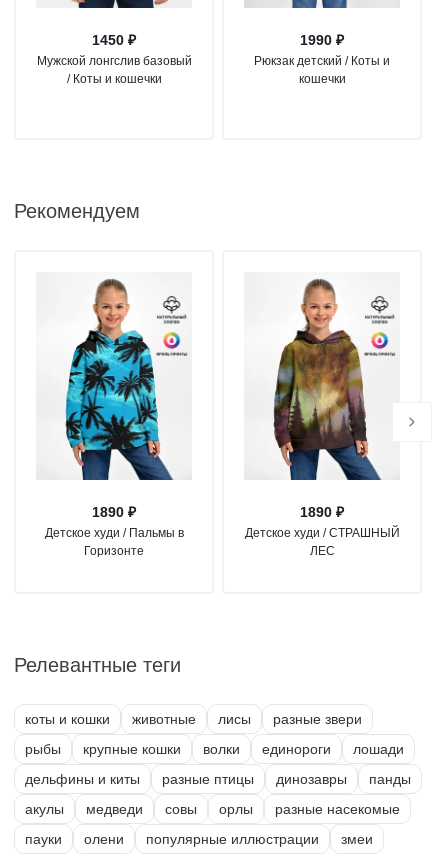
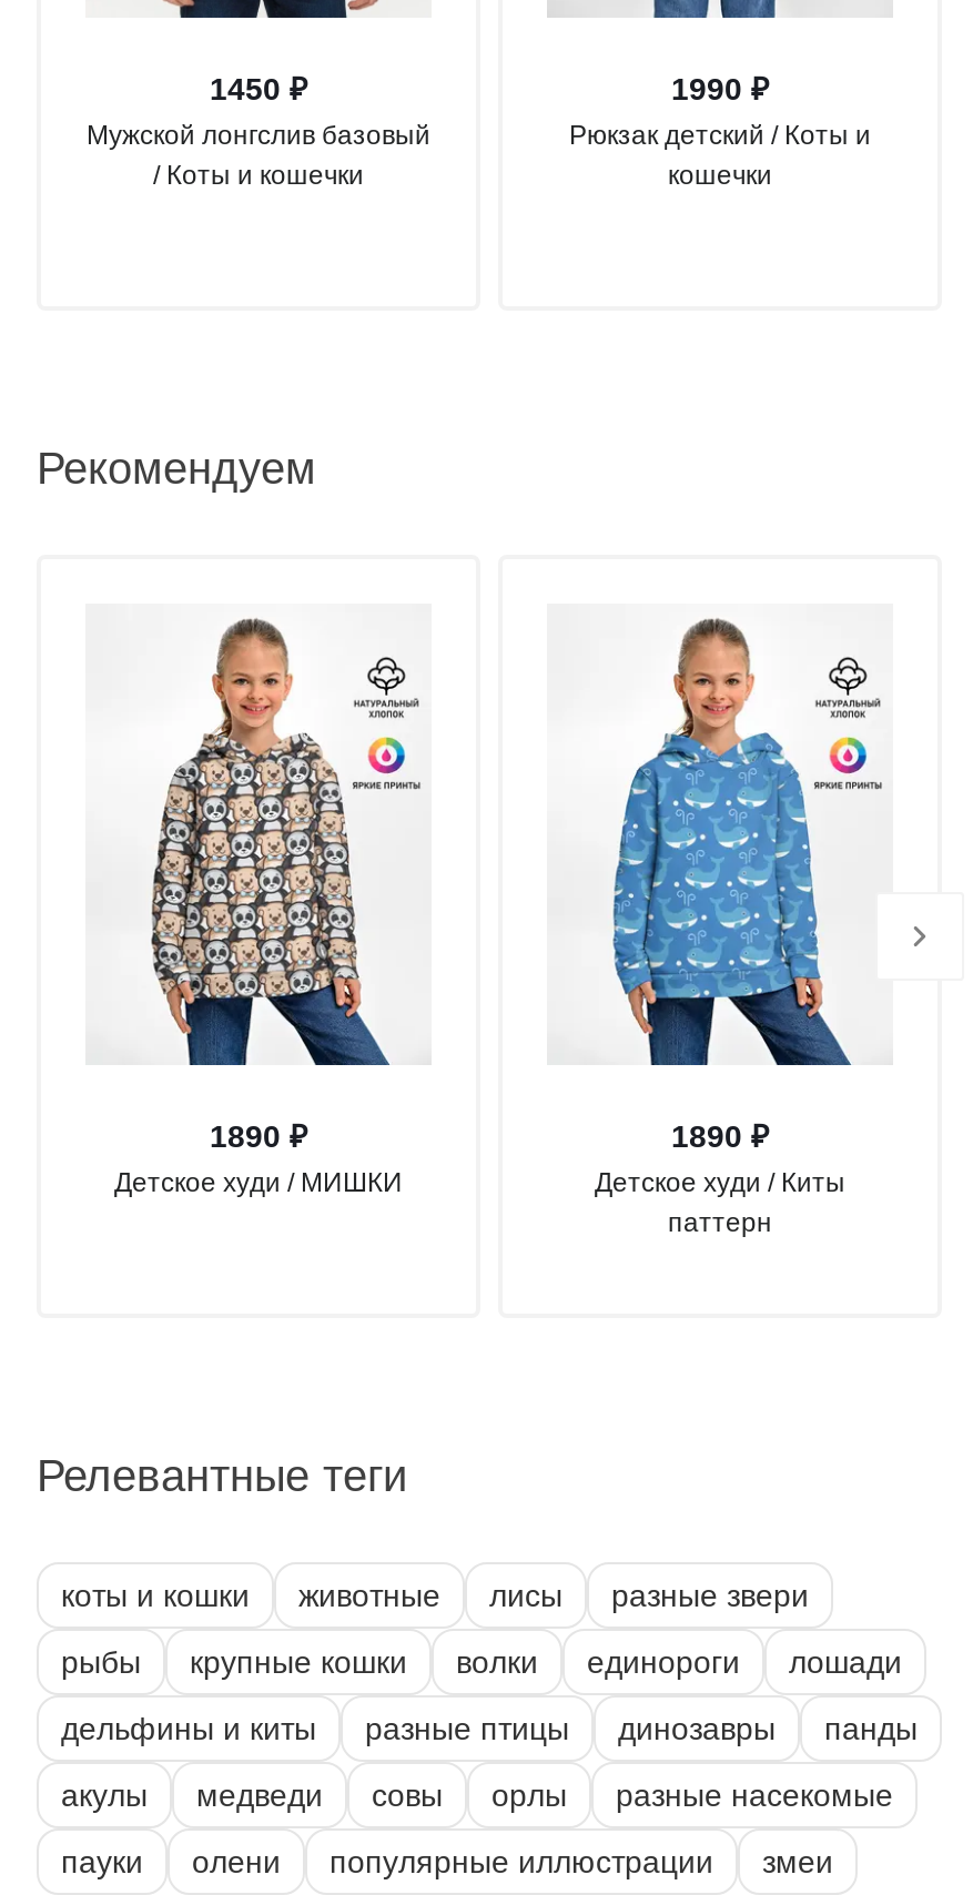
- [image]
+ [image]

- [image]
+ [image]

- Детское худи / Пальмы в
- Горизонте
+ Детское худи / МИШКИ

- Детское худи / СТРАШНЫЙ
- ЛЕС
+ Детское худи / Киты
+ паттерн
